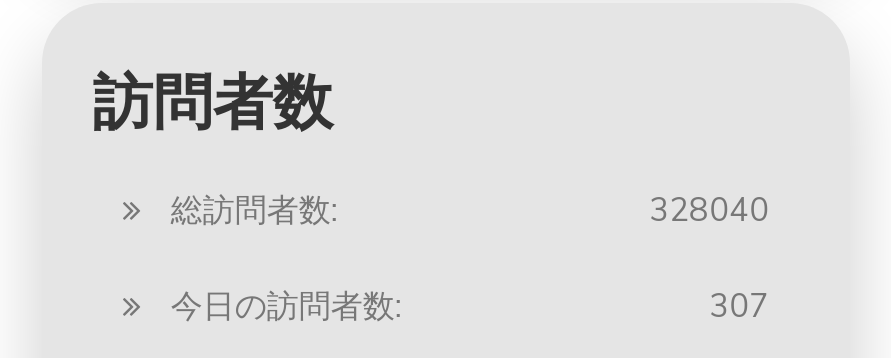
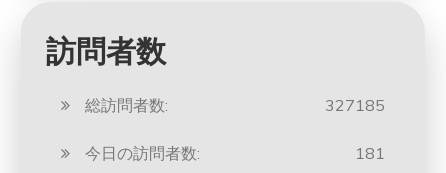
- 328040
+ 327185

- 307
+ 181
